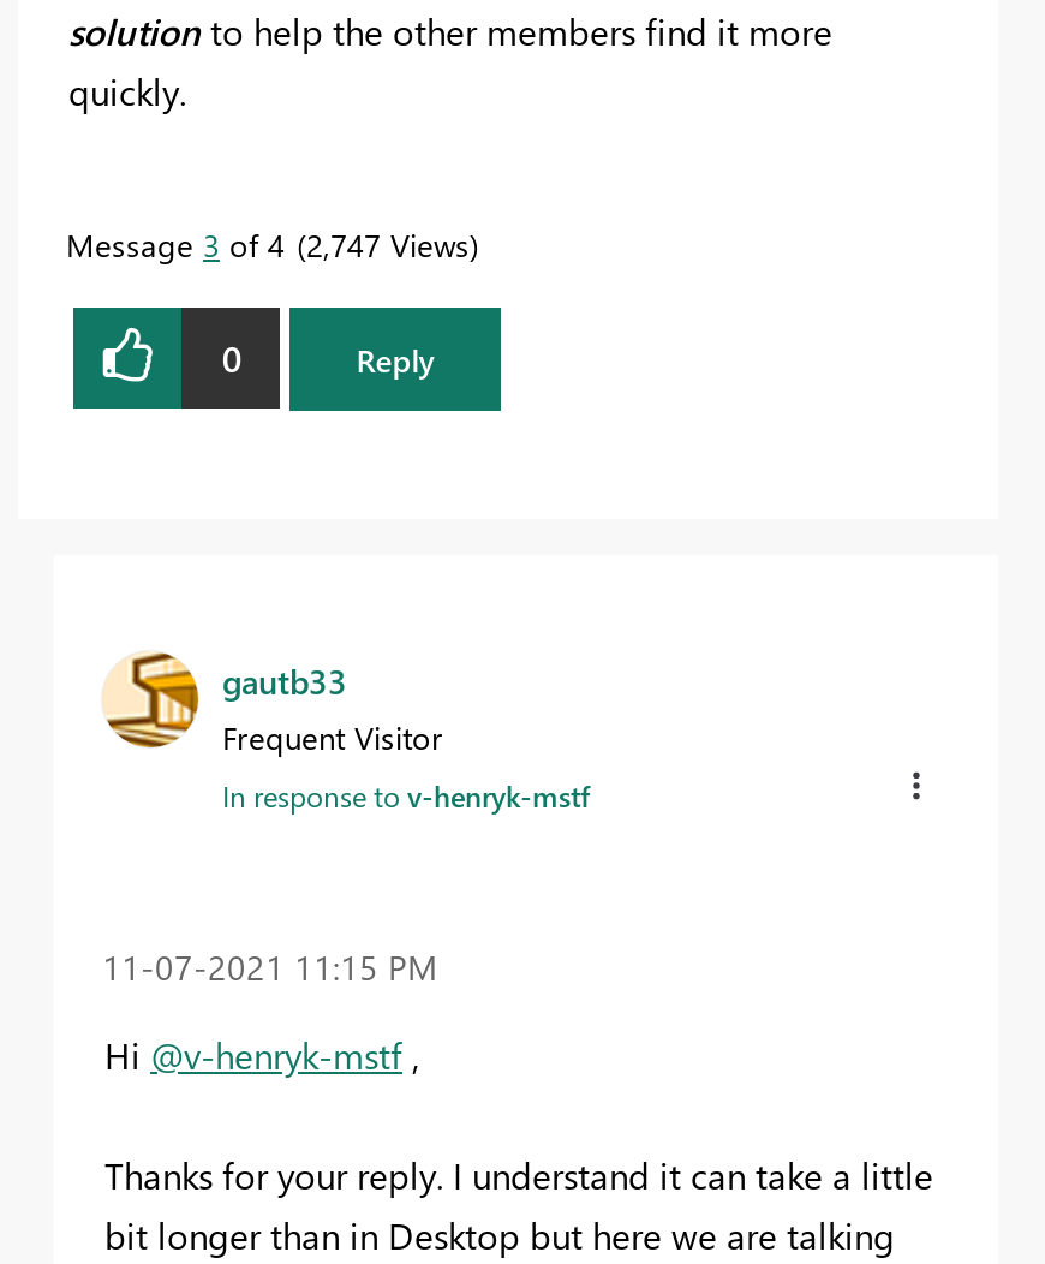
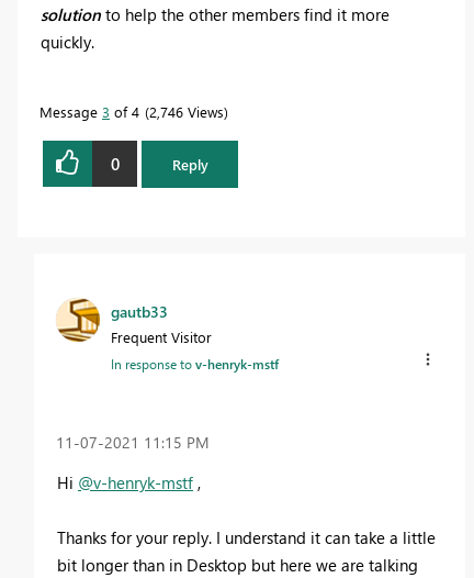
- Message 3 of 4 2,747 Views
+ Message 3 of 4 2,746 Views
